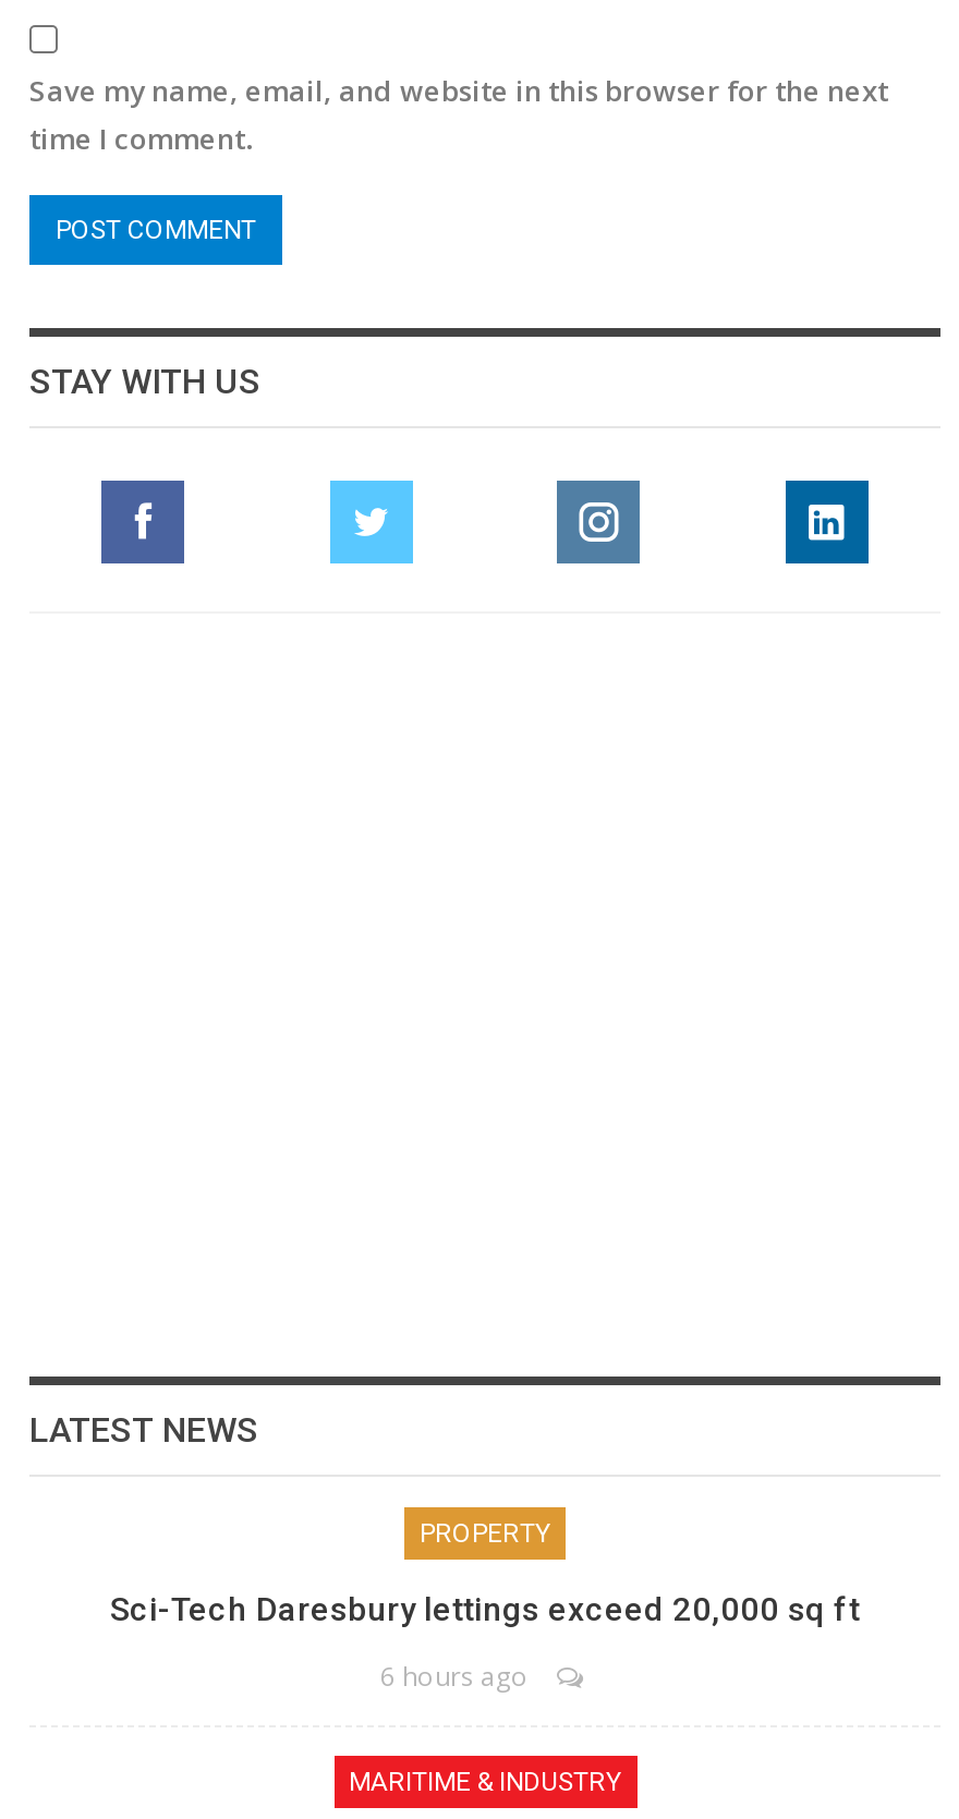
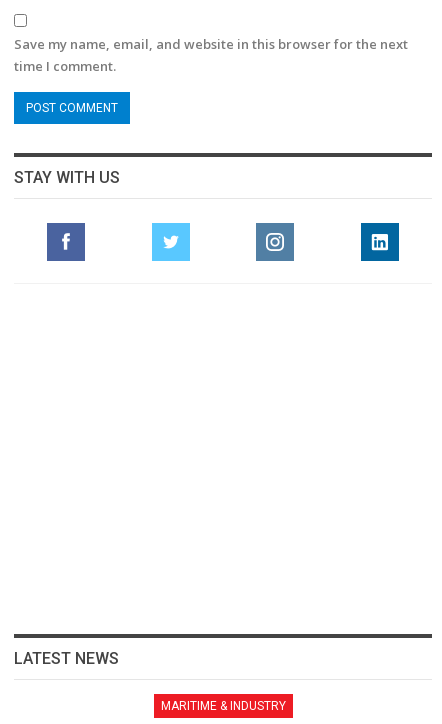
- PROPERTY
- Sci-Tech Daresbury lettings exceed 20,000 sq ft
- 6 hours ago
